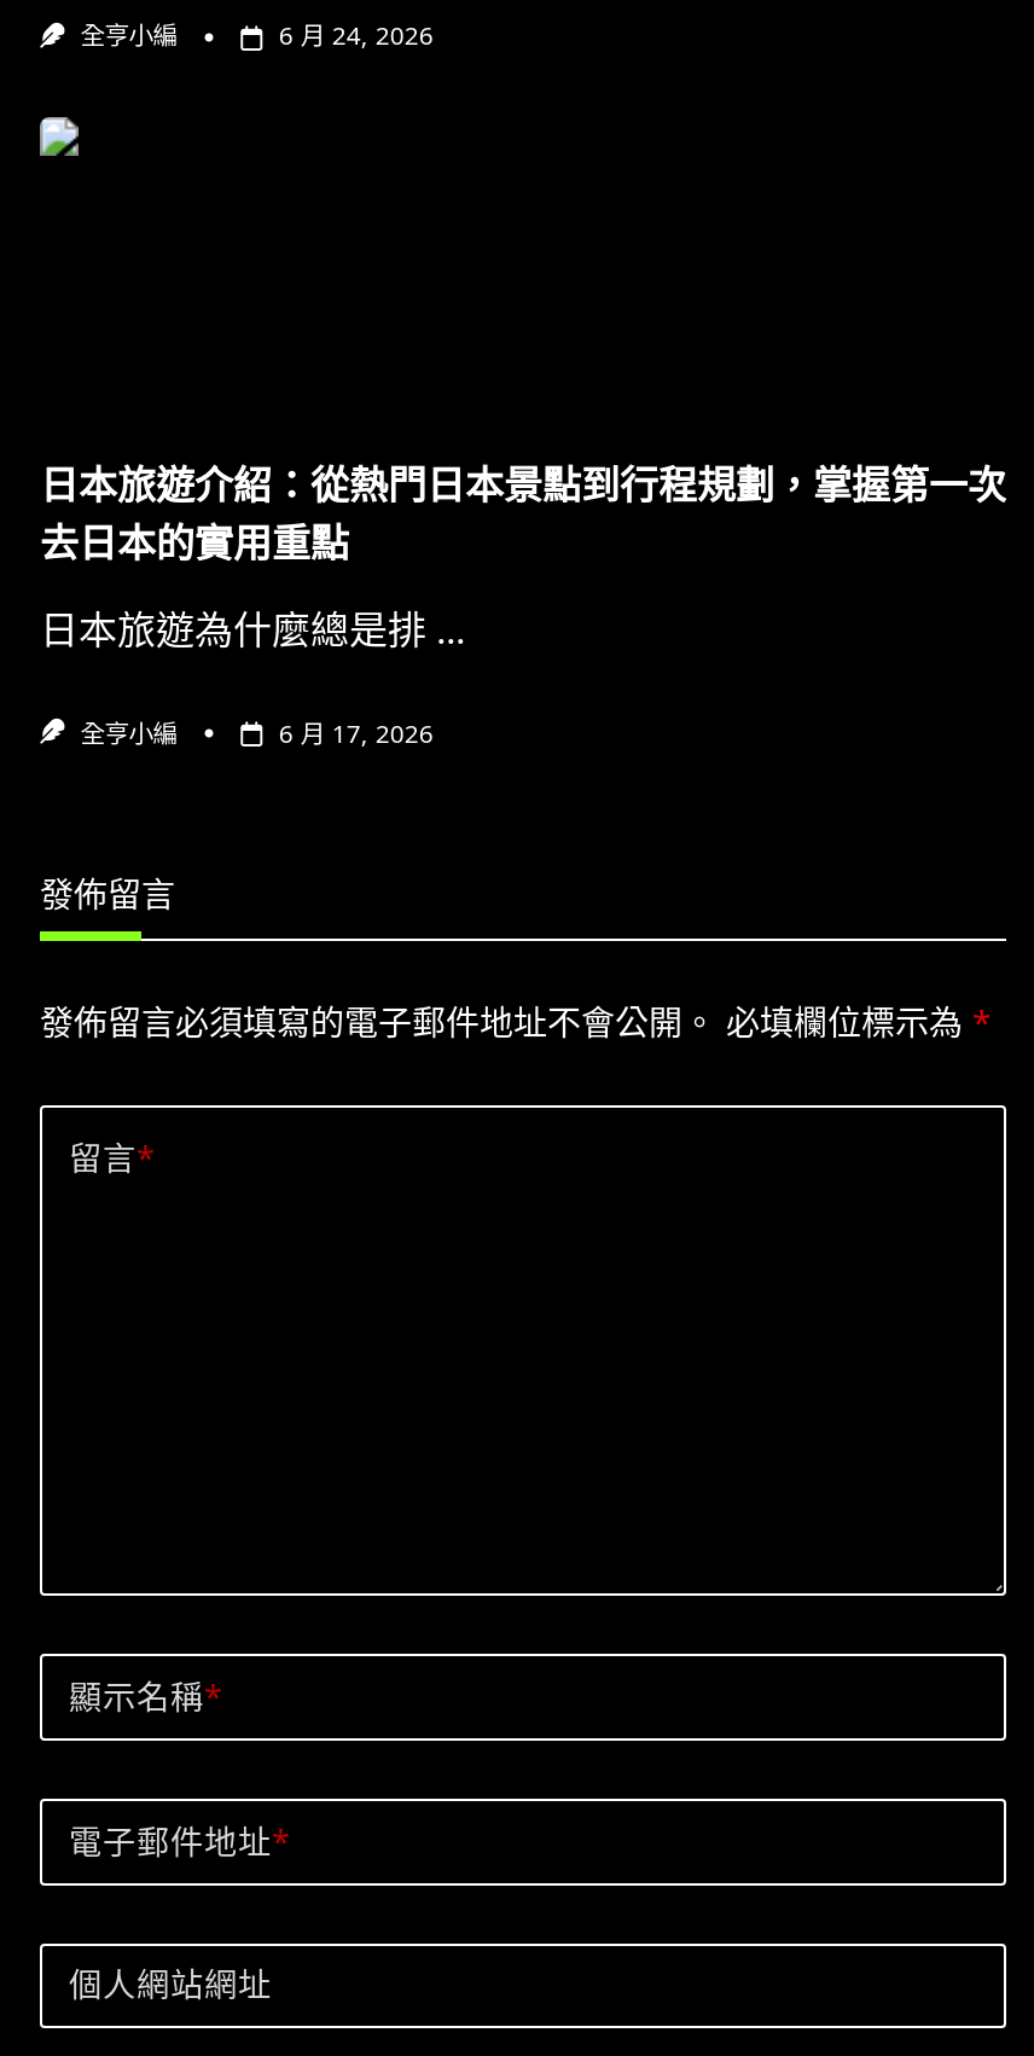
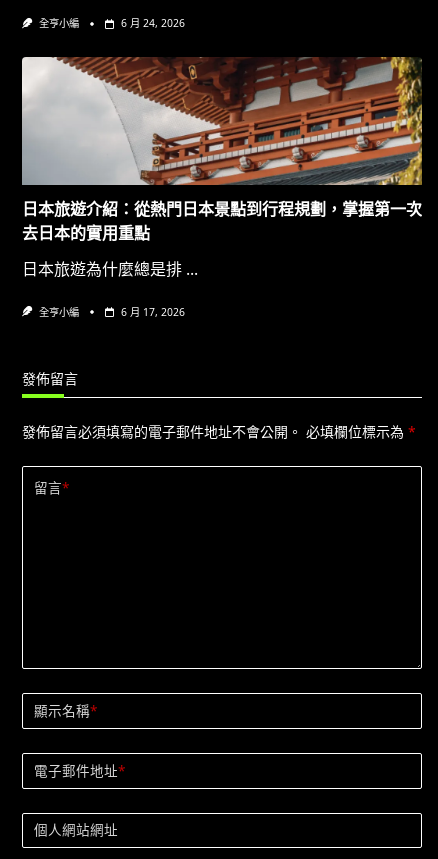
+ [image]
